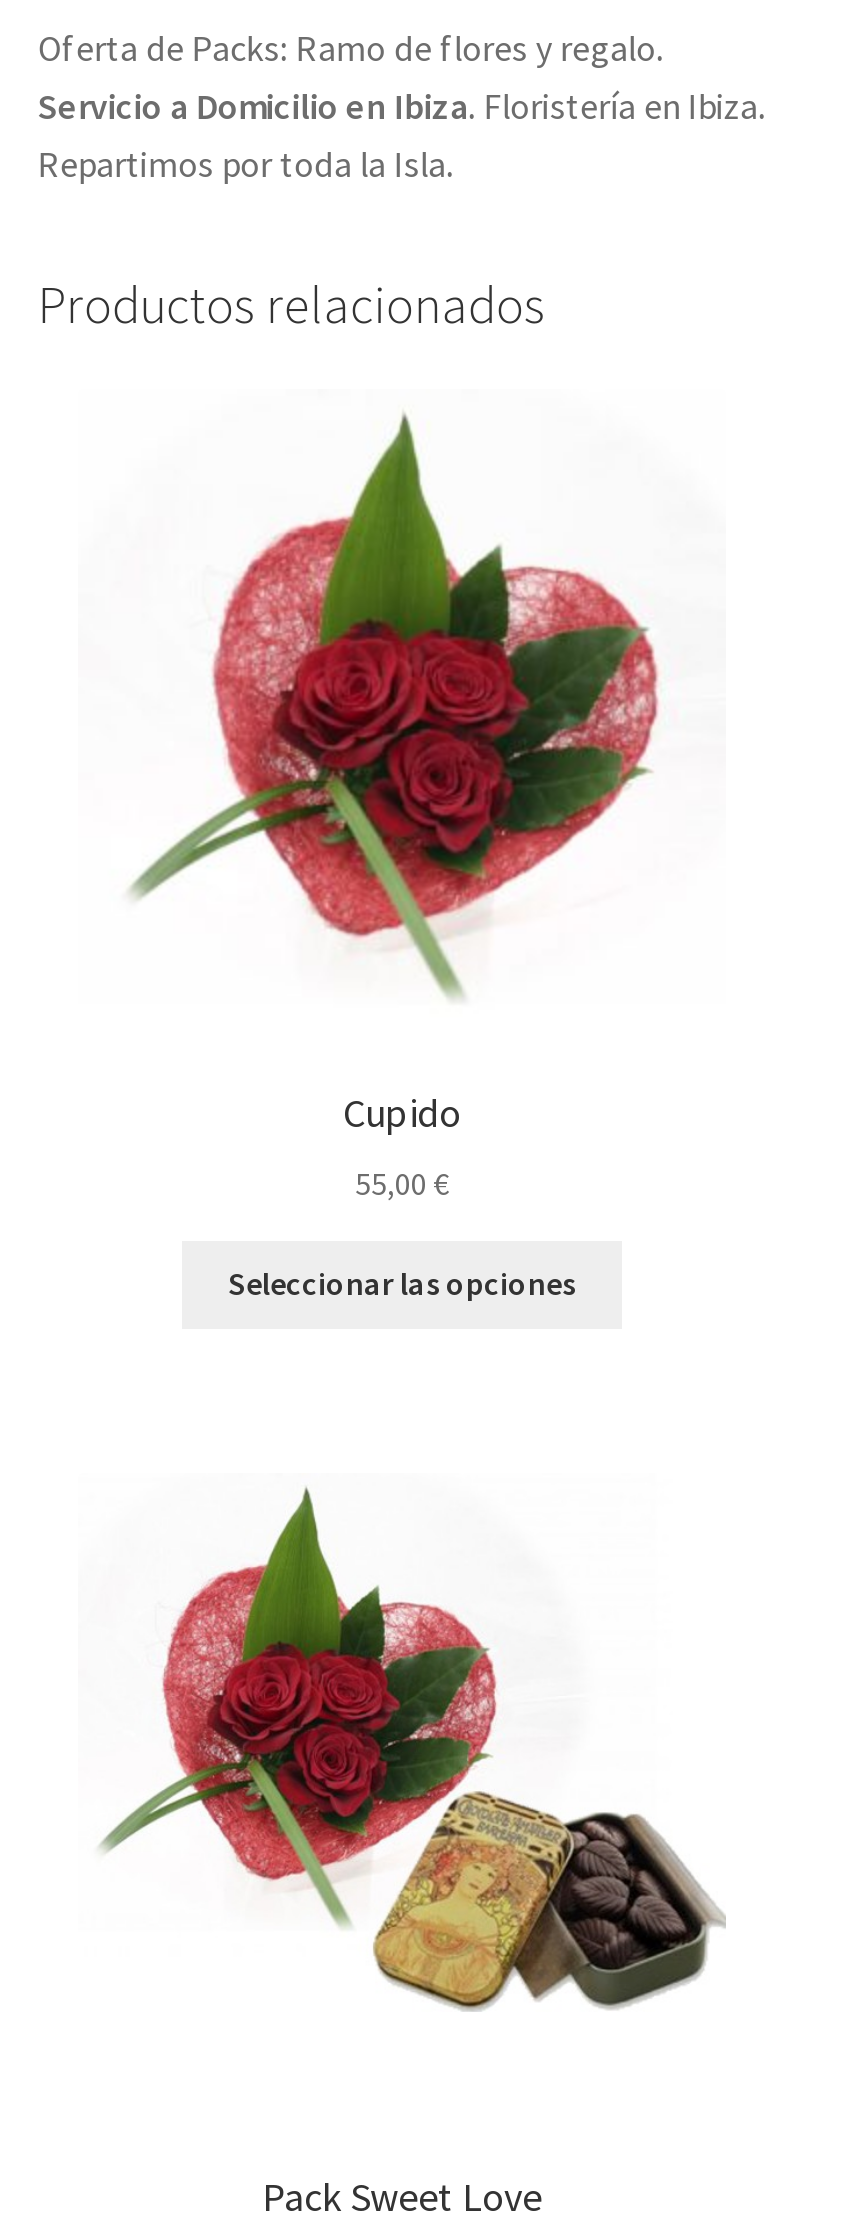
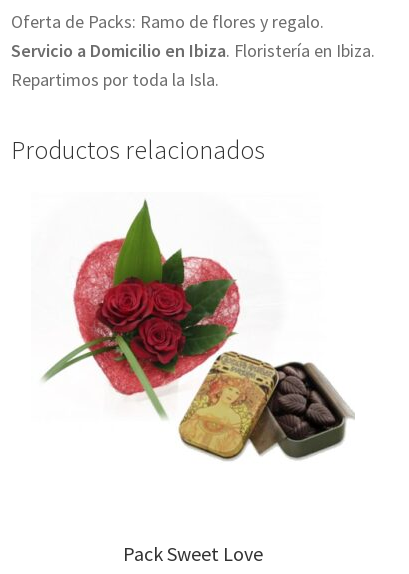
- [image]

- Cupido
- 55,00 €
- Seleccionar las opciones
